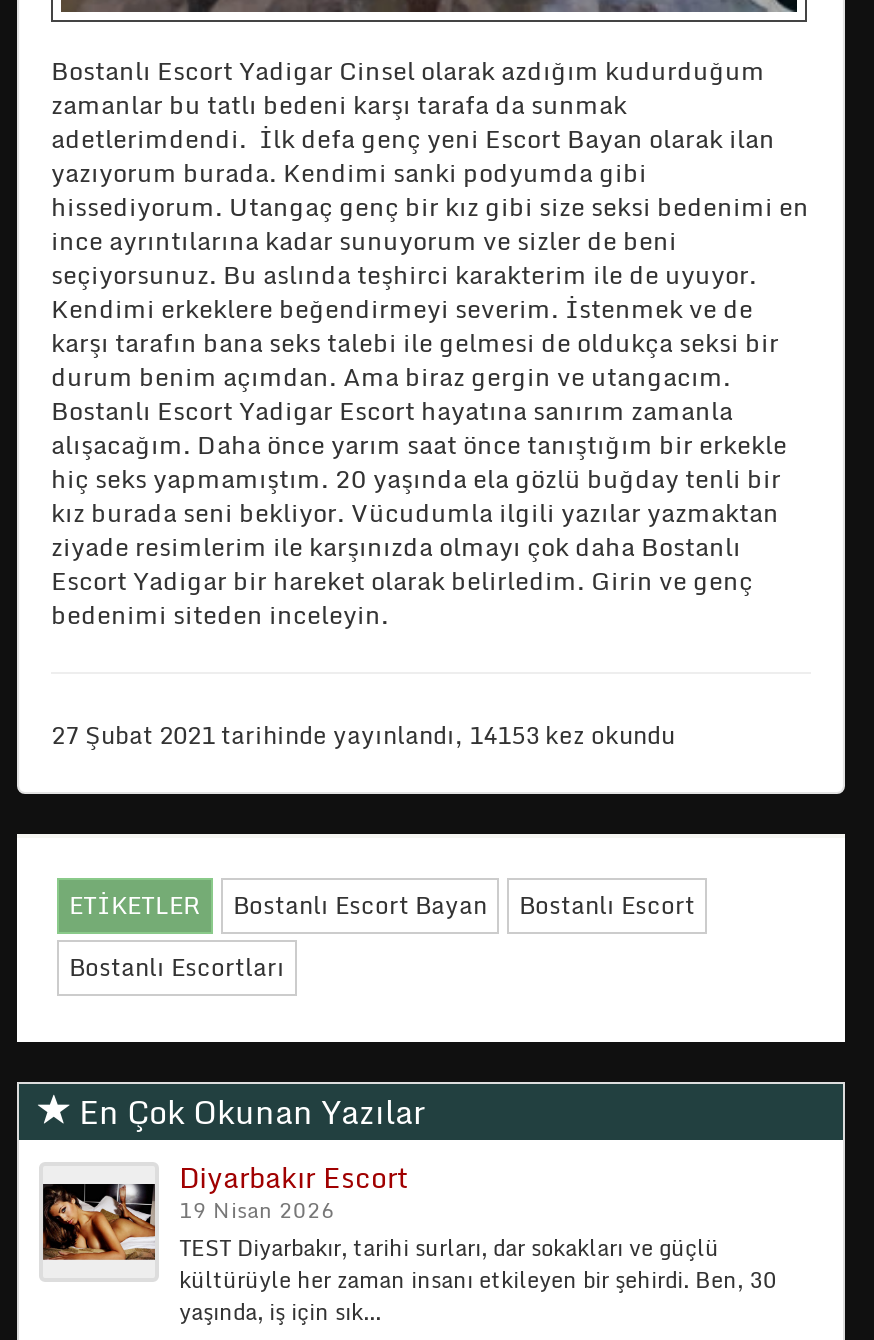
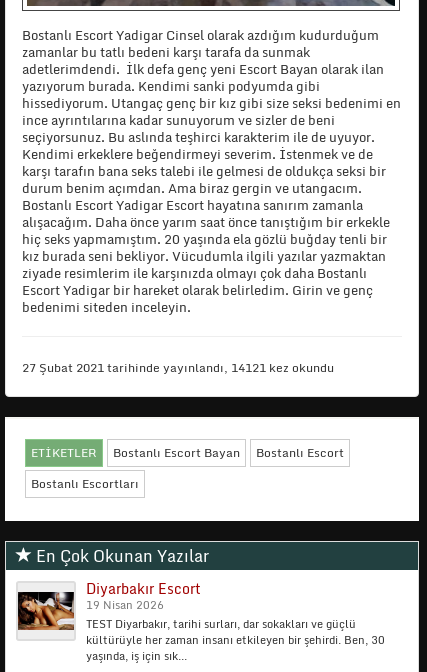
- 27 Şubat 2021 tarihinde yayınlandı, 14153 kez okundu
+ 27 Şubat 2021 tarihinde yayınlandı, 14121 kez okundu
